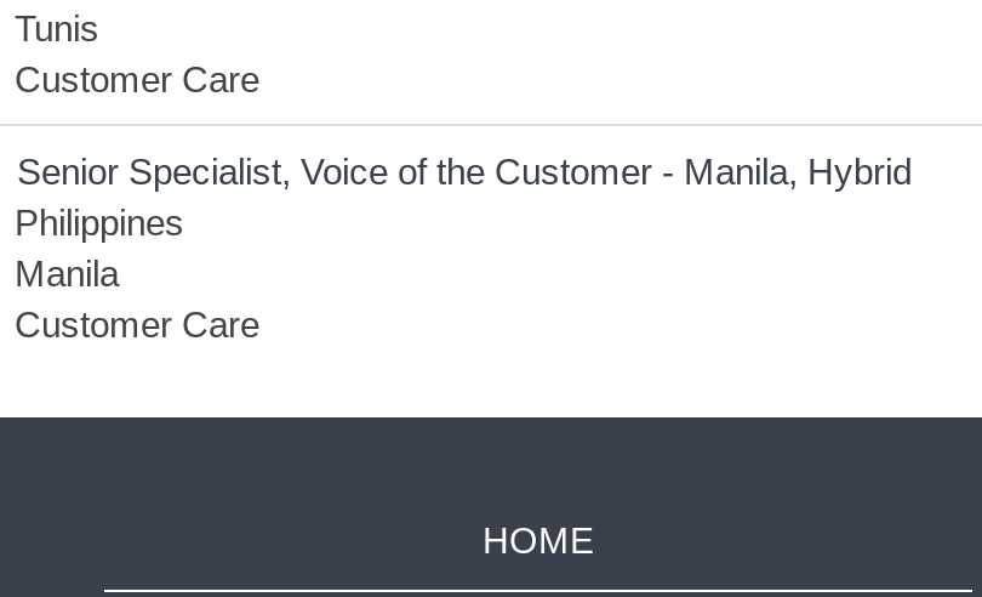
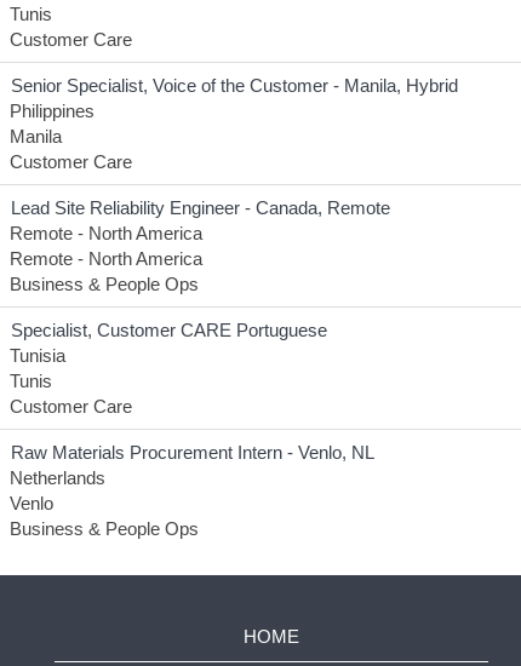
+ Lead Site Reliability Engineer - Canada, Remote
+ Remote - North America
+ Remote - North America
+ Business & People Ops
+ Specialist, Customer CARE Portuguese
+ Tunisia
+ Tunis
+ Customer Care
+ Raw Materials Procurement Intern - Venlo, NL
+ Netherlands
+ Venlo
+ Business & People Ops
